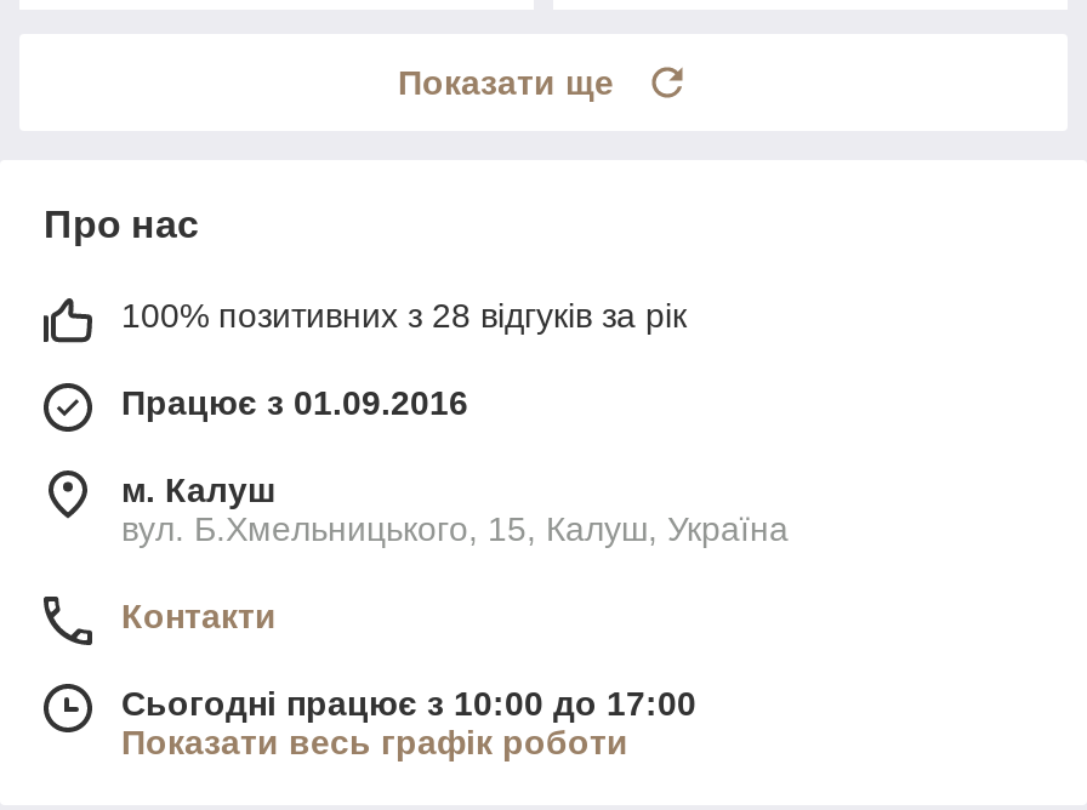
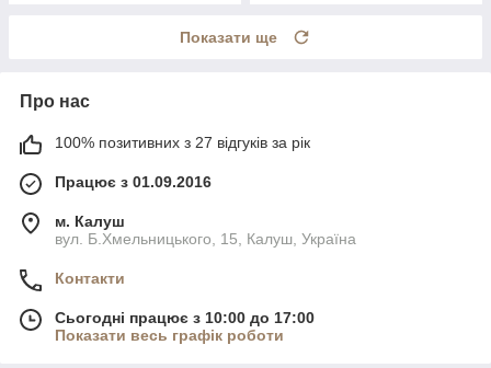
- 100% позитивних з 28 відгуків за рік
+ 100% позитивних з 27 відгуків за рік
